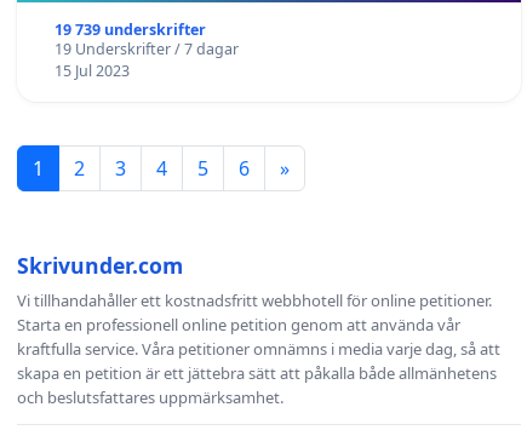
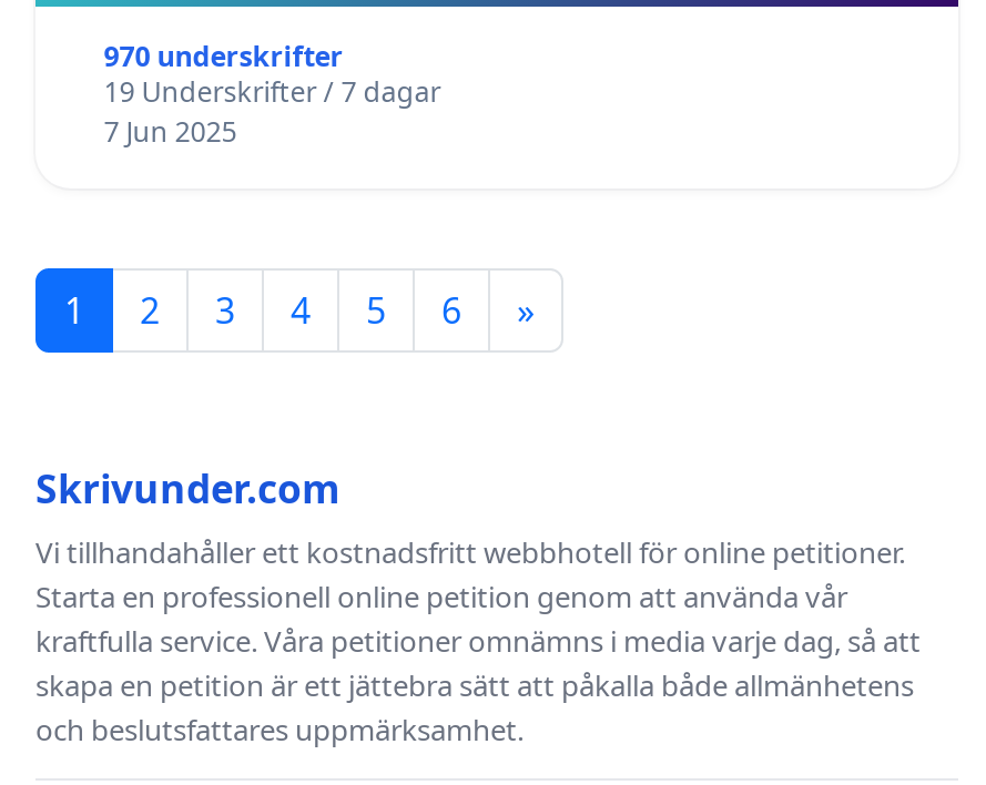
- 19 739 underskrifter
+ 970 underskrifter

- 15 Jul 2023
+ 7 Jun 2025
